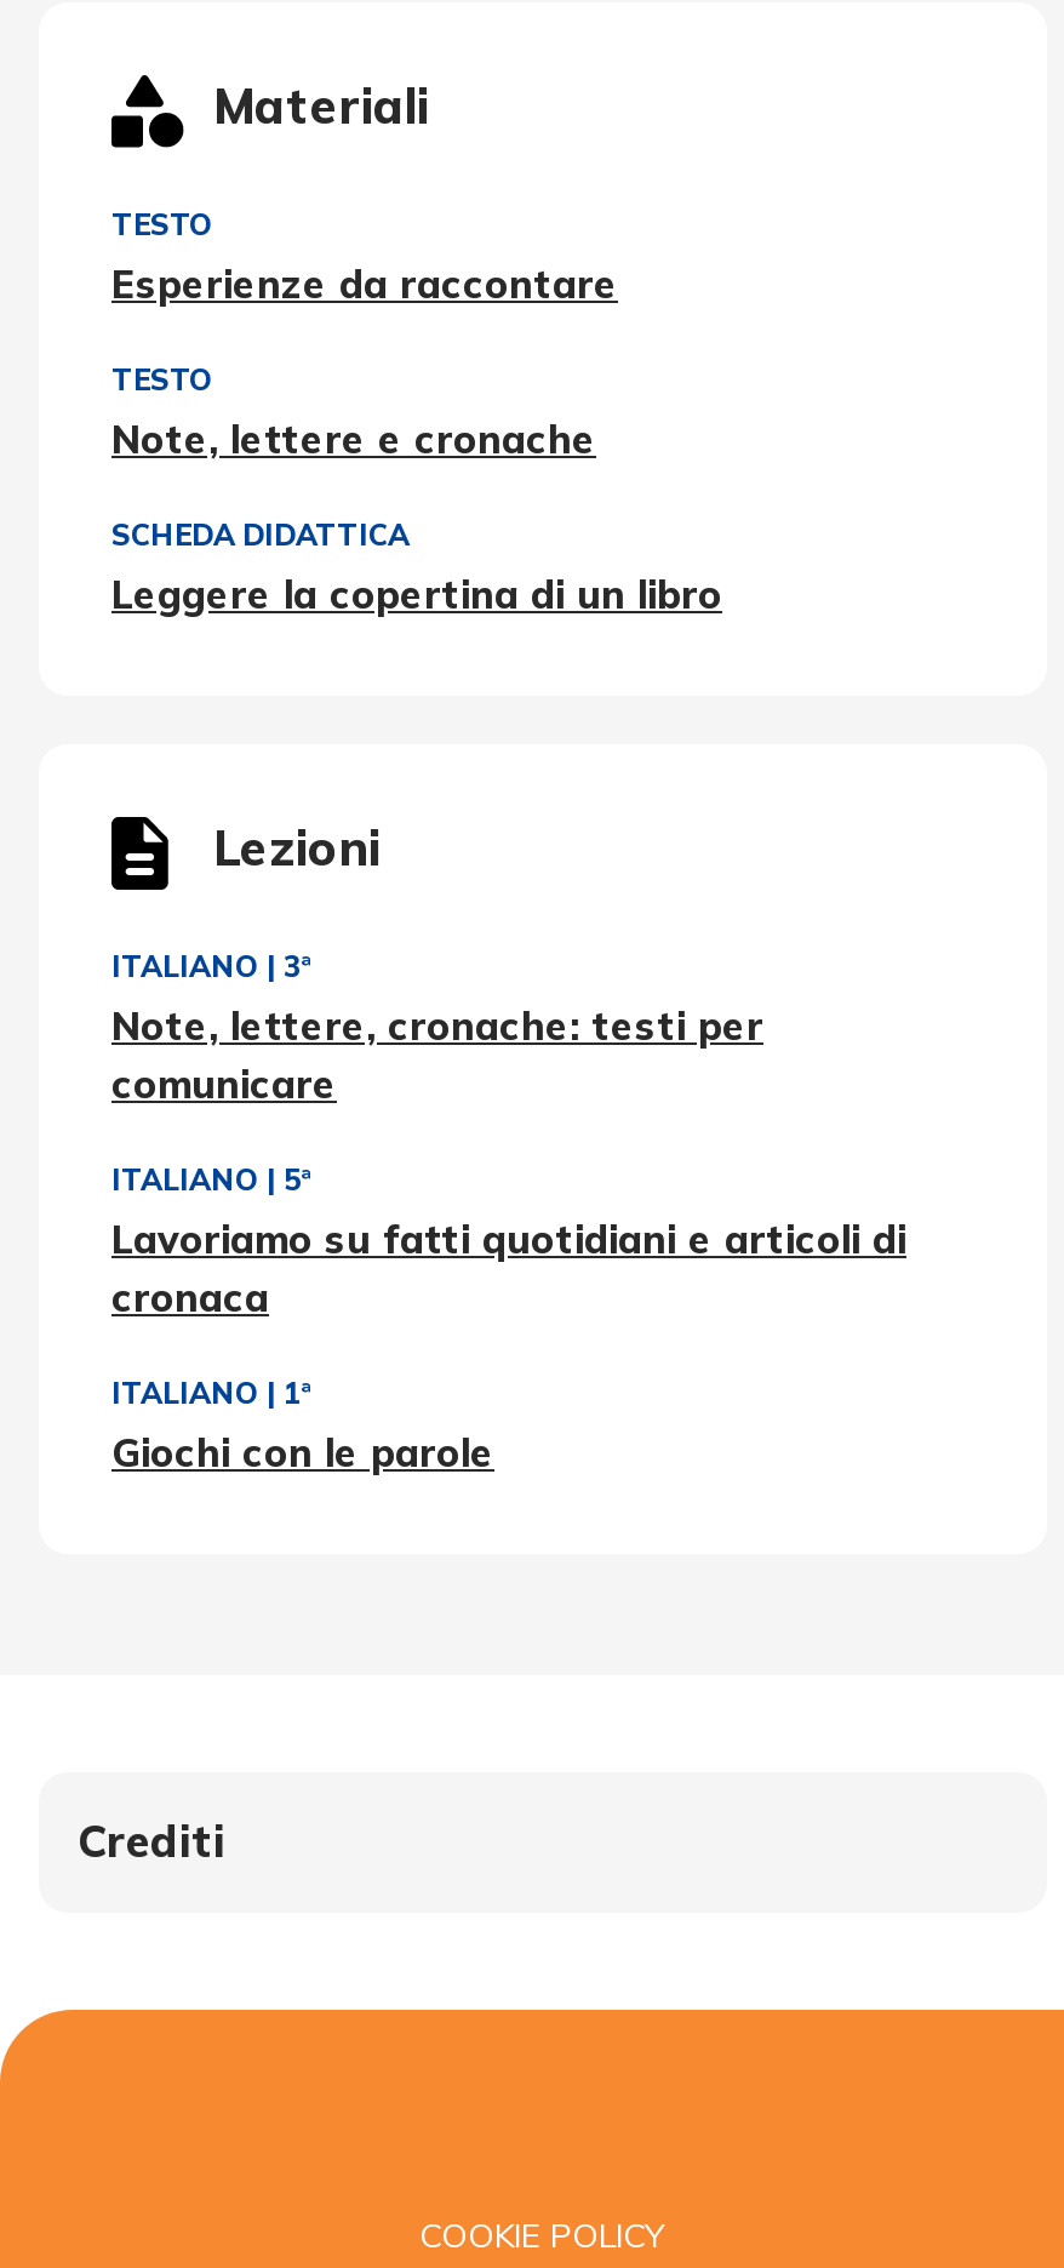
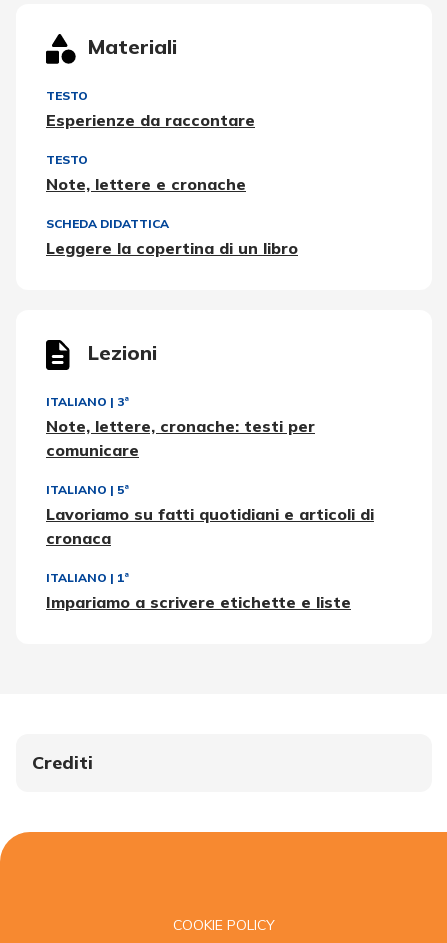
- Giochi con le parole
+ Impariamo a scrivere etichette e liste
